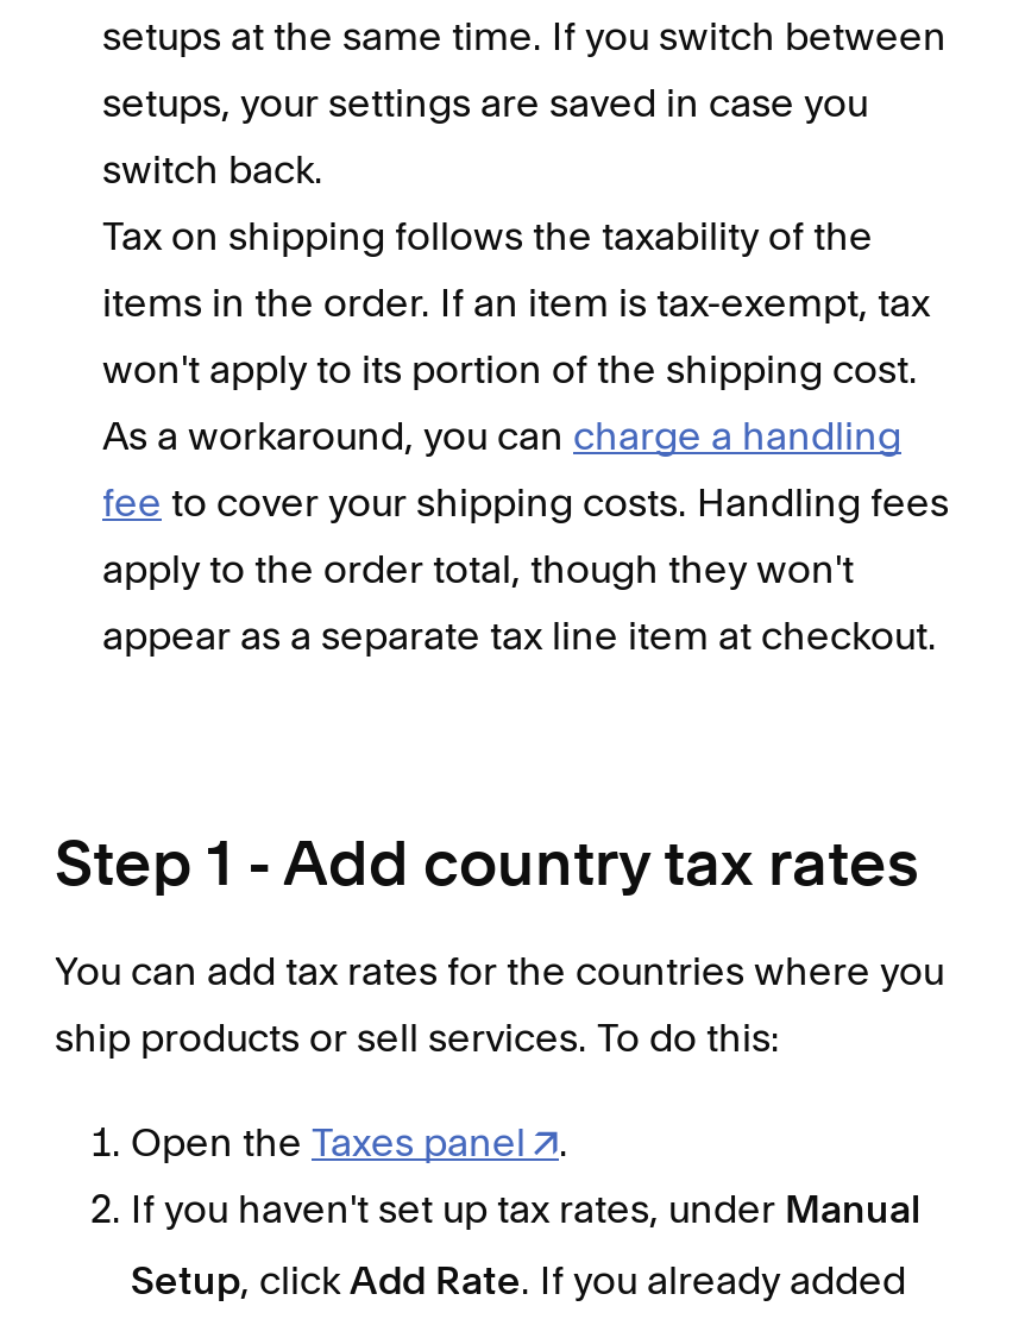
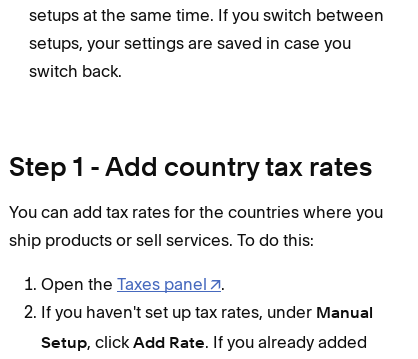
- Tax on shipping follows the taxability of the
- items in the order. If an item is tax-exempt, tax
- won't apply to its portion of the shipping cost.
- As a workaround, you can charge a handling
- fee to cover your shipping costs. Handling fees
- apply to the order total, though they won't
- appear as a separate tax line item at checkout.
